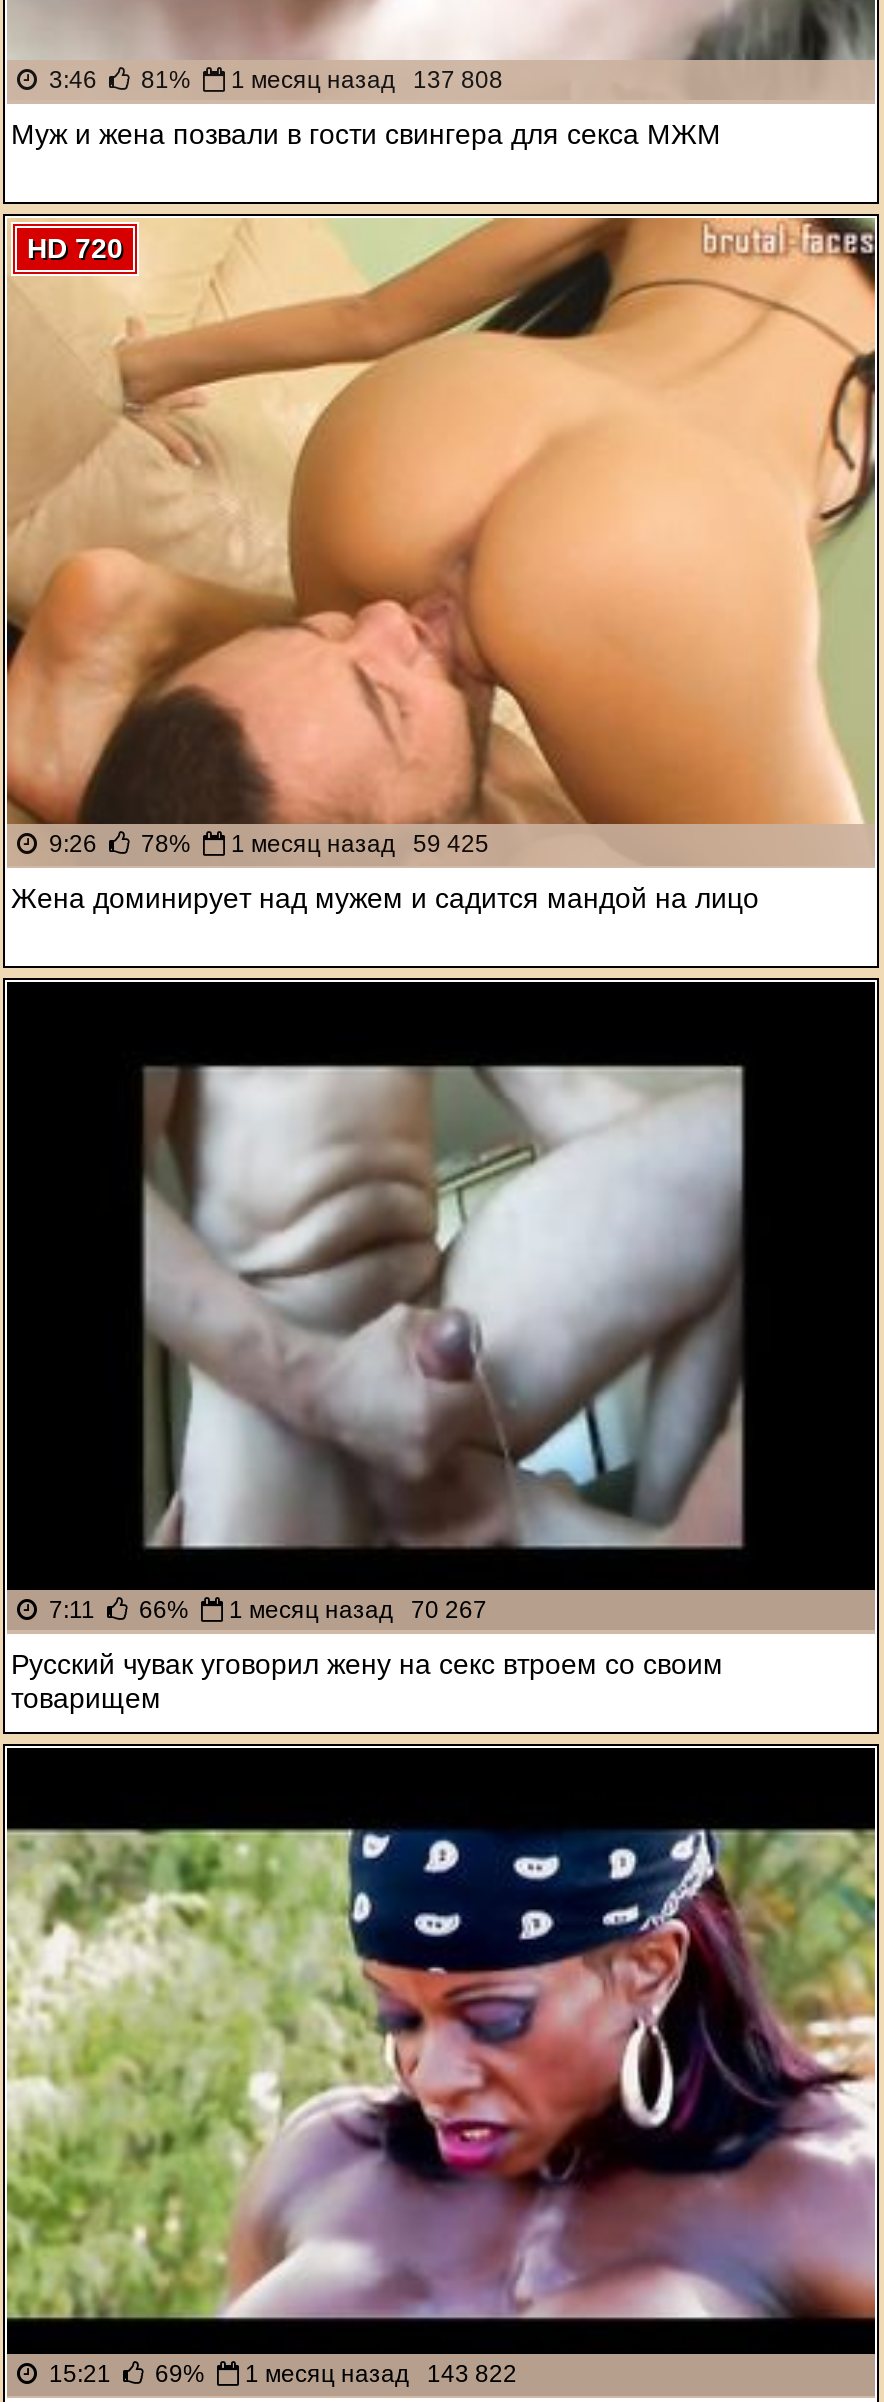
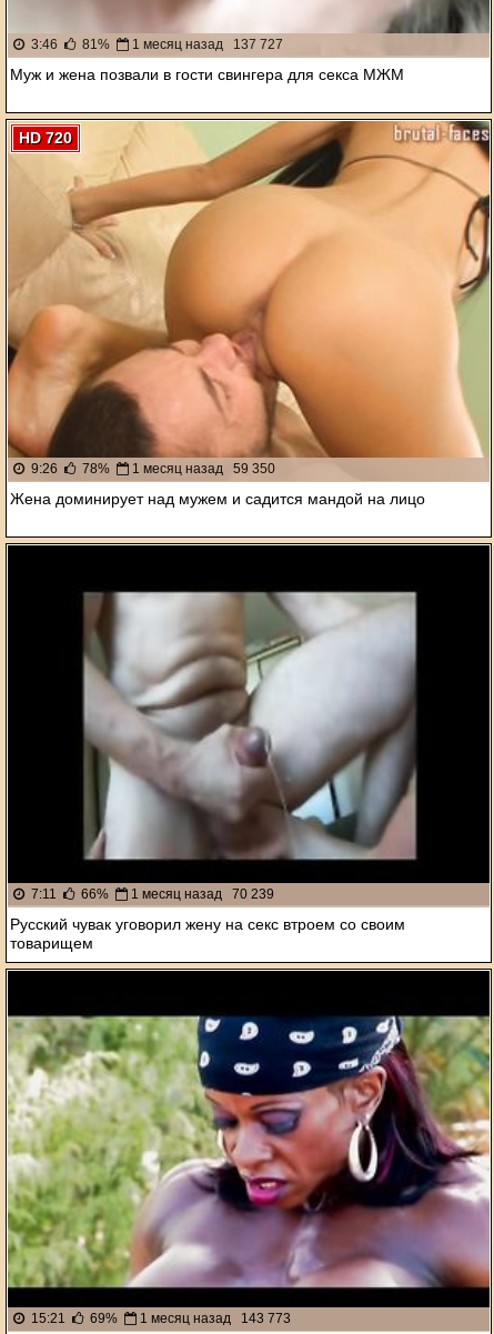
- 3:46 81% 1 месяц назад 137 808
+ 3:46 81% 1 месяц назад 137 727

- 9:26 78% 1 месяц назад 59 425
+ 9:26 78% 1 месяц назад 59 350

- 7:11 66% 1 месяц назад 70 267
+ 7:11 66% 1 месяц назад 70 239

- 15:21 69% 1 месяц назад 143 822
+ 15:21 69% 1 месяц назад 143 773
